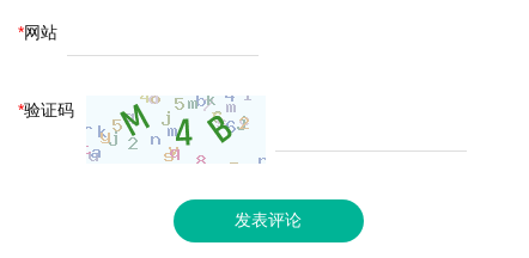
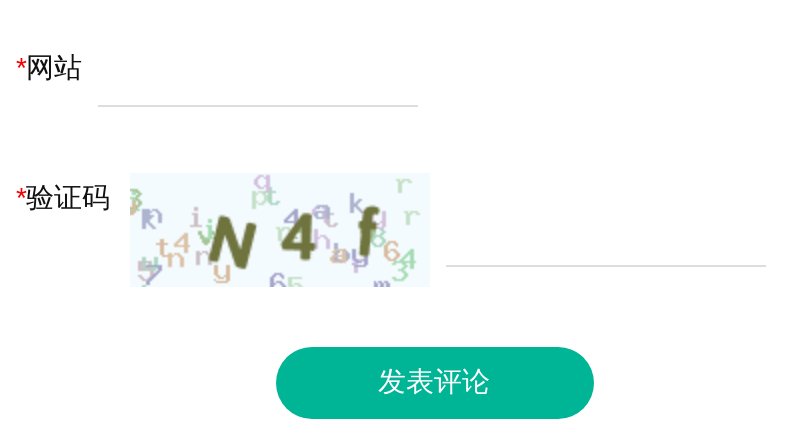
- [image]
+ [image]
